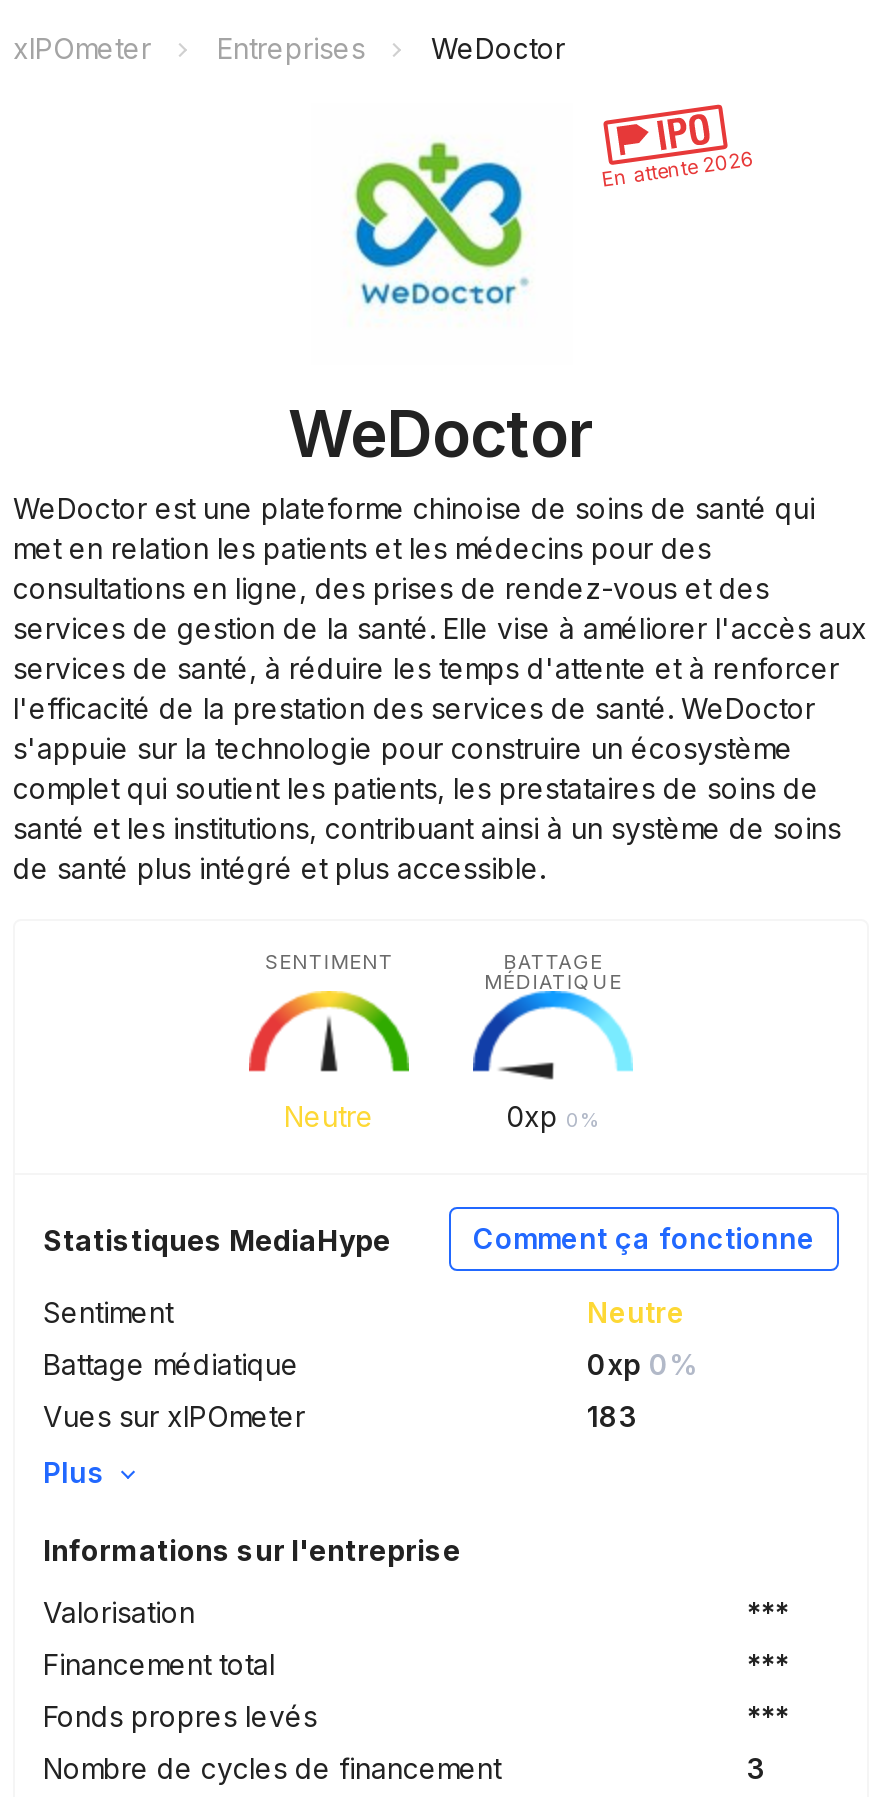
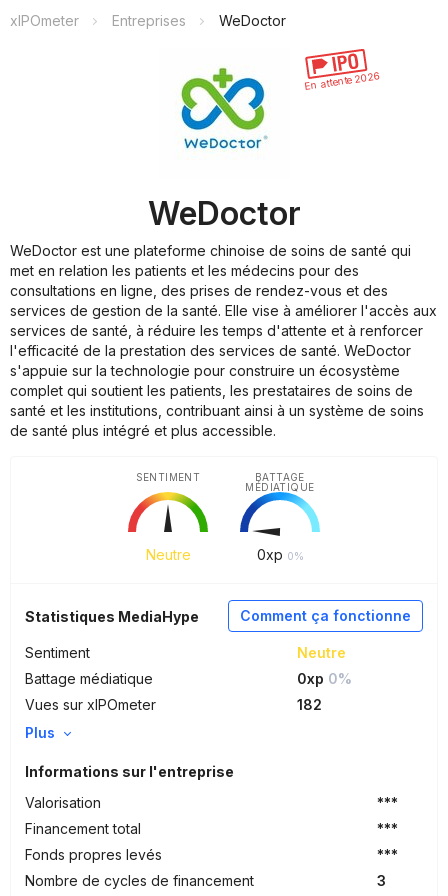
- 183
+ 182
